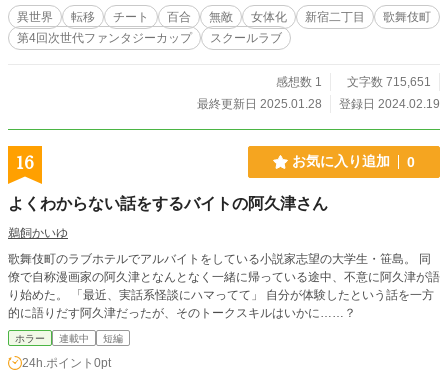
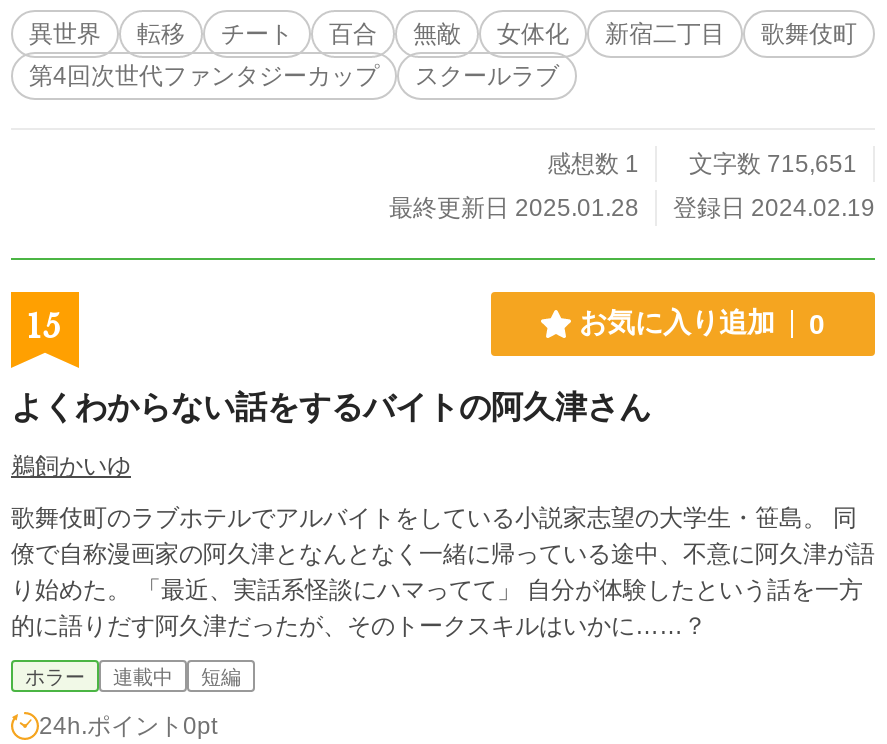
- 16
+ 15
